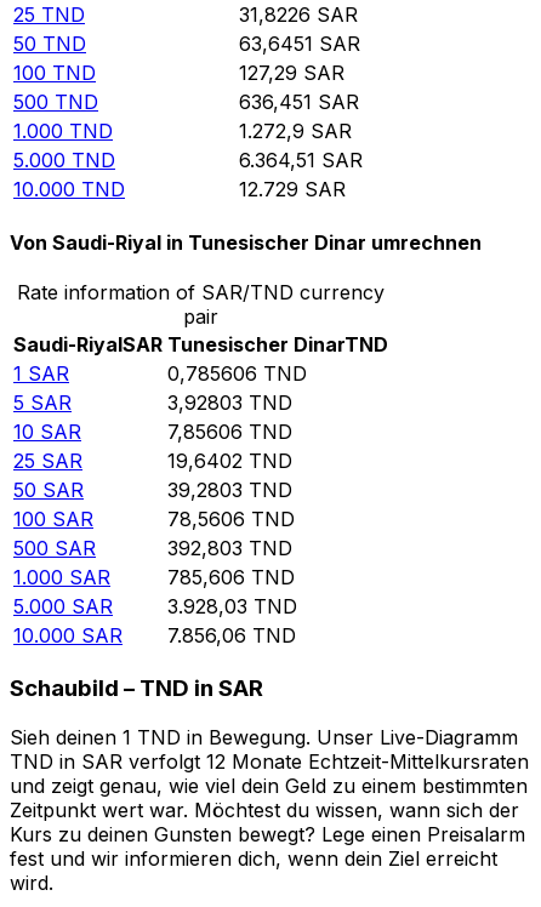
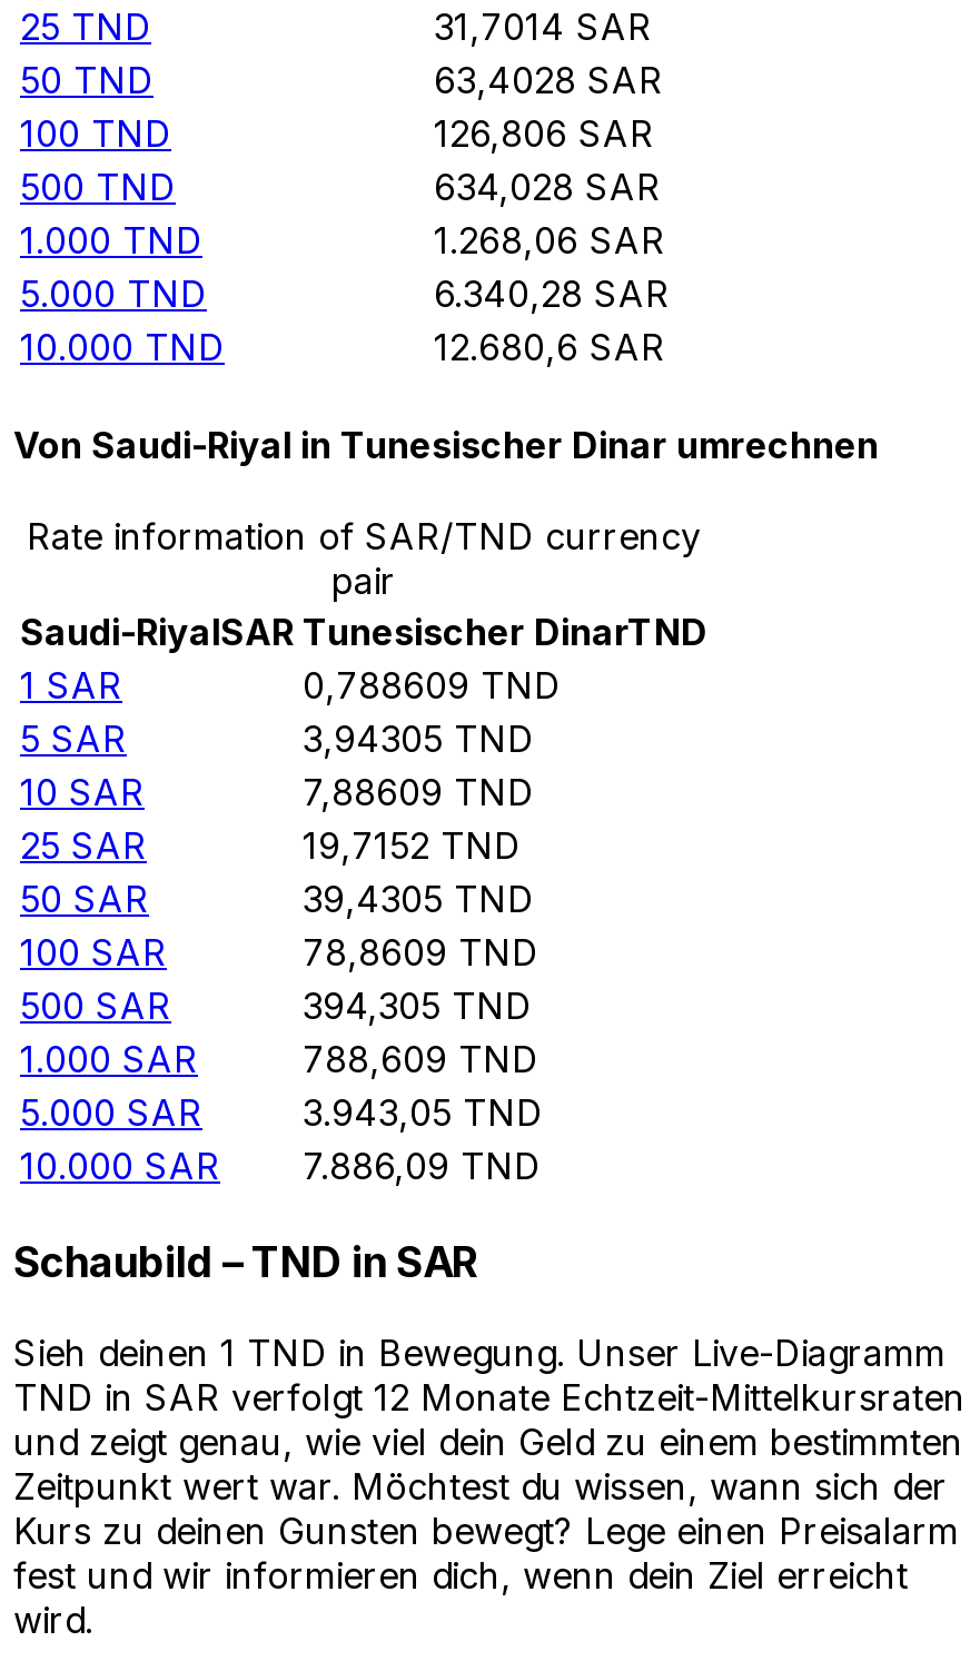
- 31,8226 SAR
+ 31,7014 SAR

- 63,6451 SAR
+ 63,4028 SAR

- 127,29 SAR
+ 126,806 SAR

- 636,451 SAR
+ 634,028 SAR

- 1.272,9 SAR
+ 1.268,06 SAR

- 6.364,51 SAR
+ 6.340,28 SAR

- 12.729 SAR
+ 12.680,6 SAR

- 0,785606 TND
+ 0,788609 TND

- 3,92803 TND
+ 3,94305 TND

- 7,85606 TND
+ 7,88609 TND

- 19,6402 TND
+ 19,7152 TND

- 39,2803 TND
+ 39,4305 TND

- 78,5606 TND
+ 78,8609 TND

- 392,803 TND
+ 394,305 TND

- 785,606 TND
+ 788,609 TND

- 3.928,03 TND
+ 3.943,05 TND

- 10.000 SAR 7.856,06 TND
+ 10.000 SAR 7.886,09 TND
